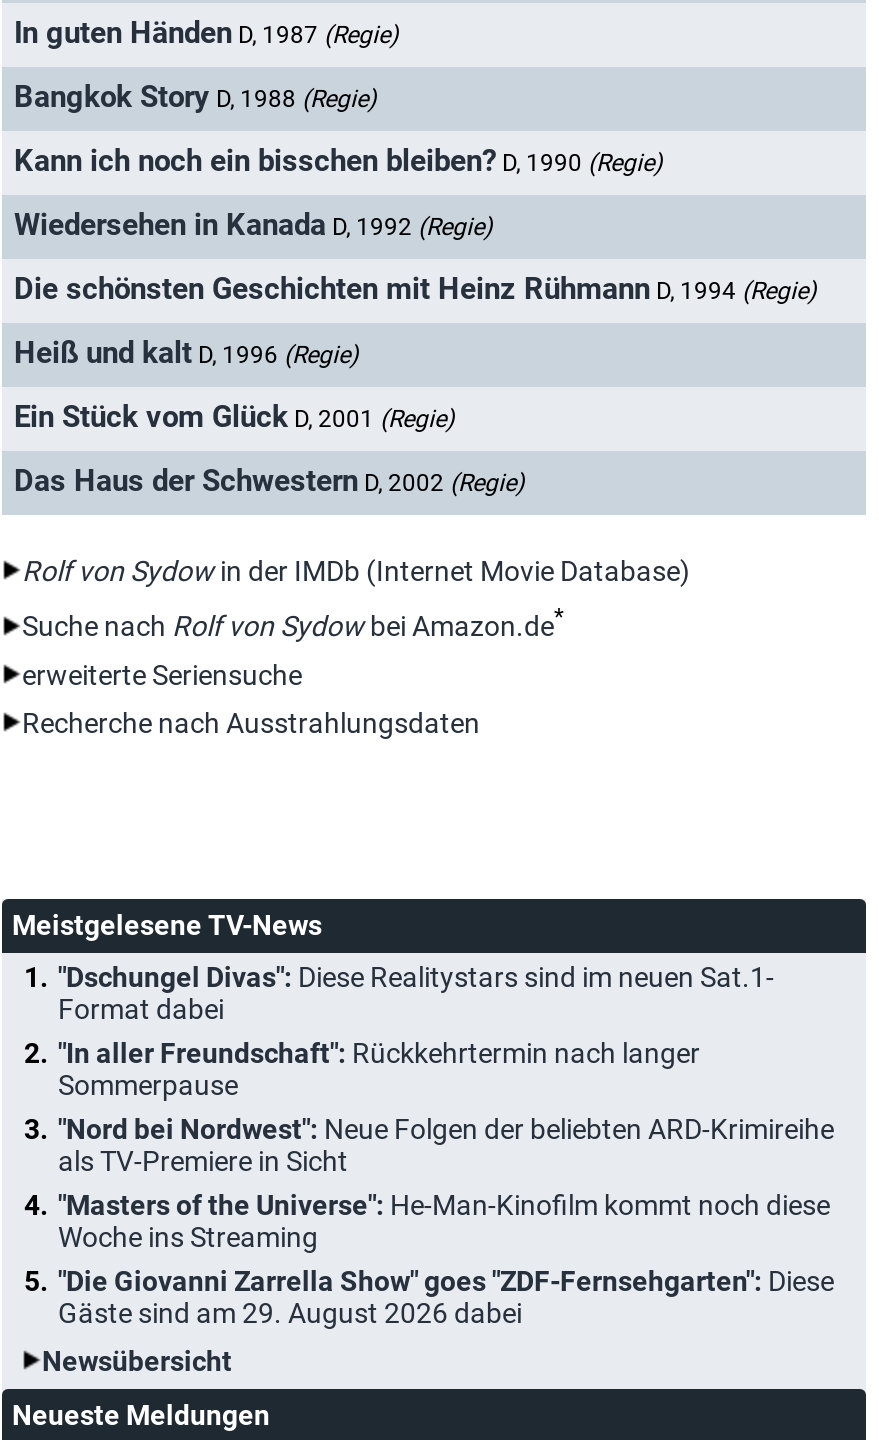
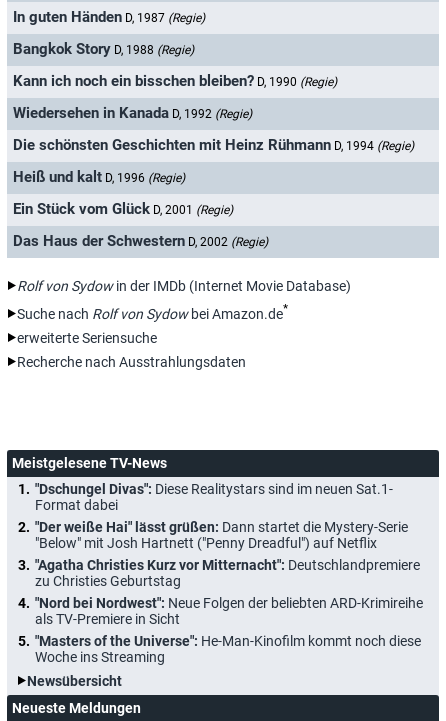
- "In aller Freundschaft": Rückkehrtermin nach langer
- Sommerpause
+ "Der weiße Hai" lässt grüßen: Dann startet die Mystery-Serie
+ "Below" mit Josh Hartnett ("Penny Dreadful") auf Netflix
+ "Agatha Christies Kurz vor Mitternacht": Deutschlandpremiere
+ zu Christies Geburtstag

moved down: "Nord bei Nordwest": Neue Folgen der beliebten ARD-Krimireihe | als TV-Premiere in Sicht | "Masters of the Universe": He-Man-Kinofilm kommt noch diese | Woche ins Streaming

- "Die Giovanni Zarrella Show" goes "ZDF-Fernsehgarten": Diese
- Gäste sind am 29. August 2026 dabei
